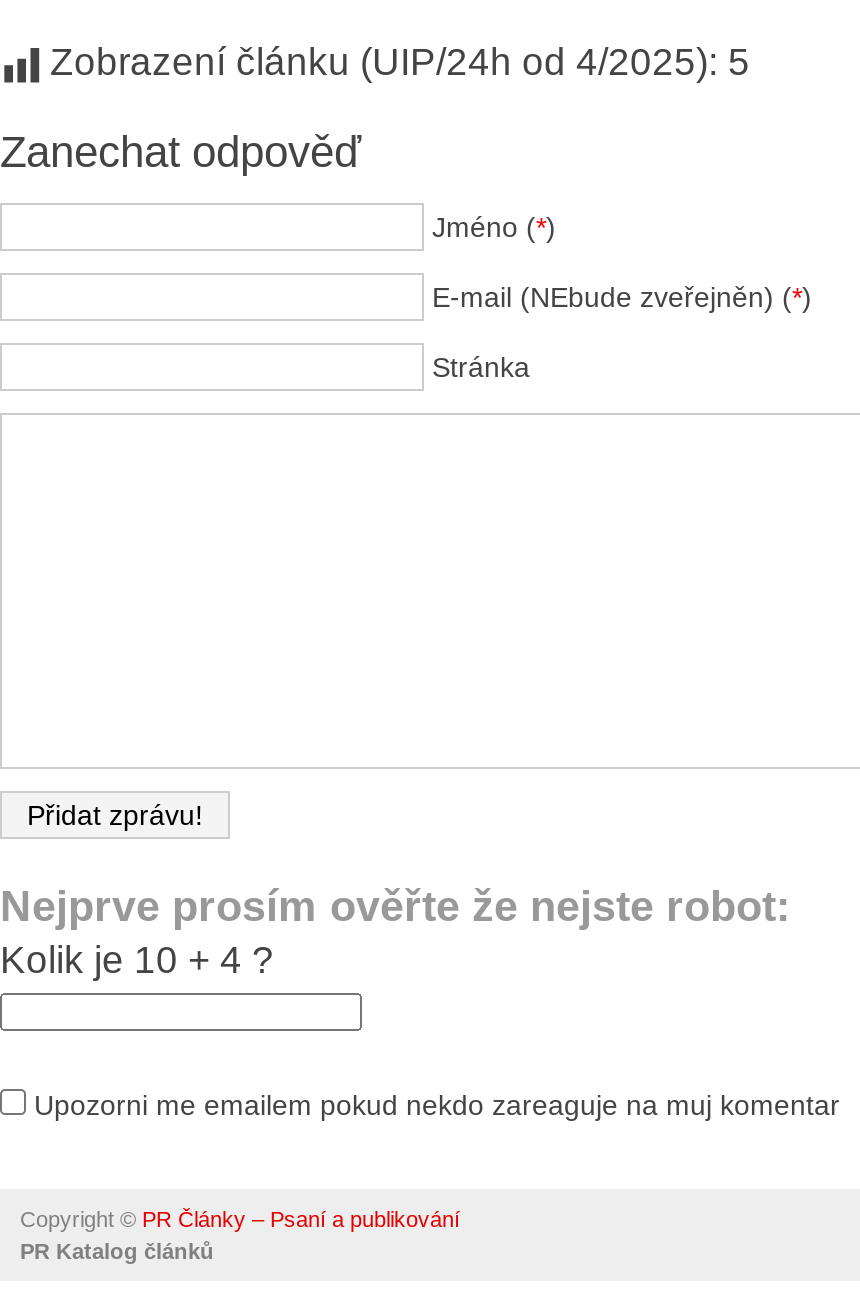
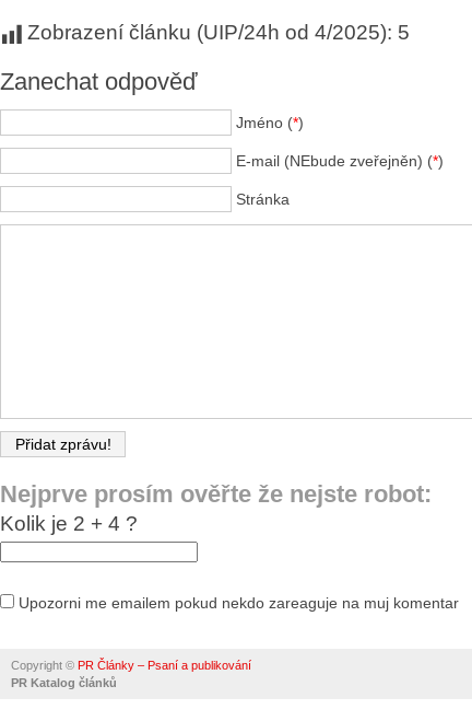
- Kolik je 10 + 4 ?
+ Kolik je 2 + 4 ?
